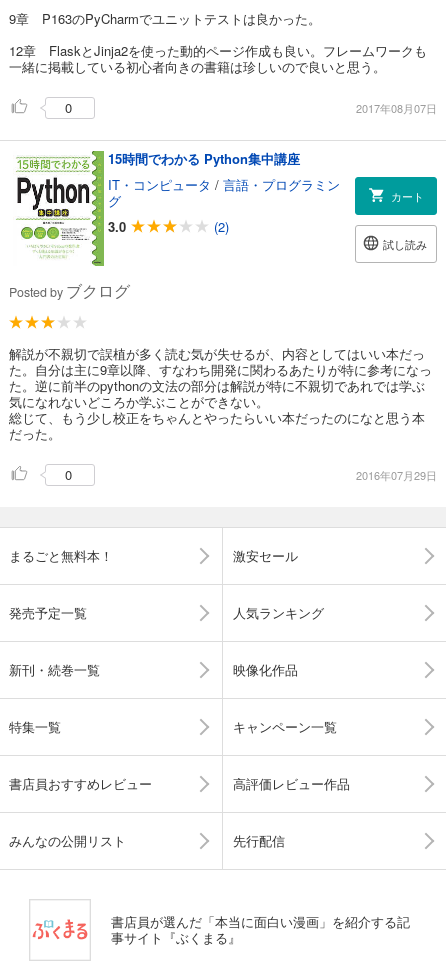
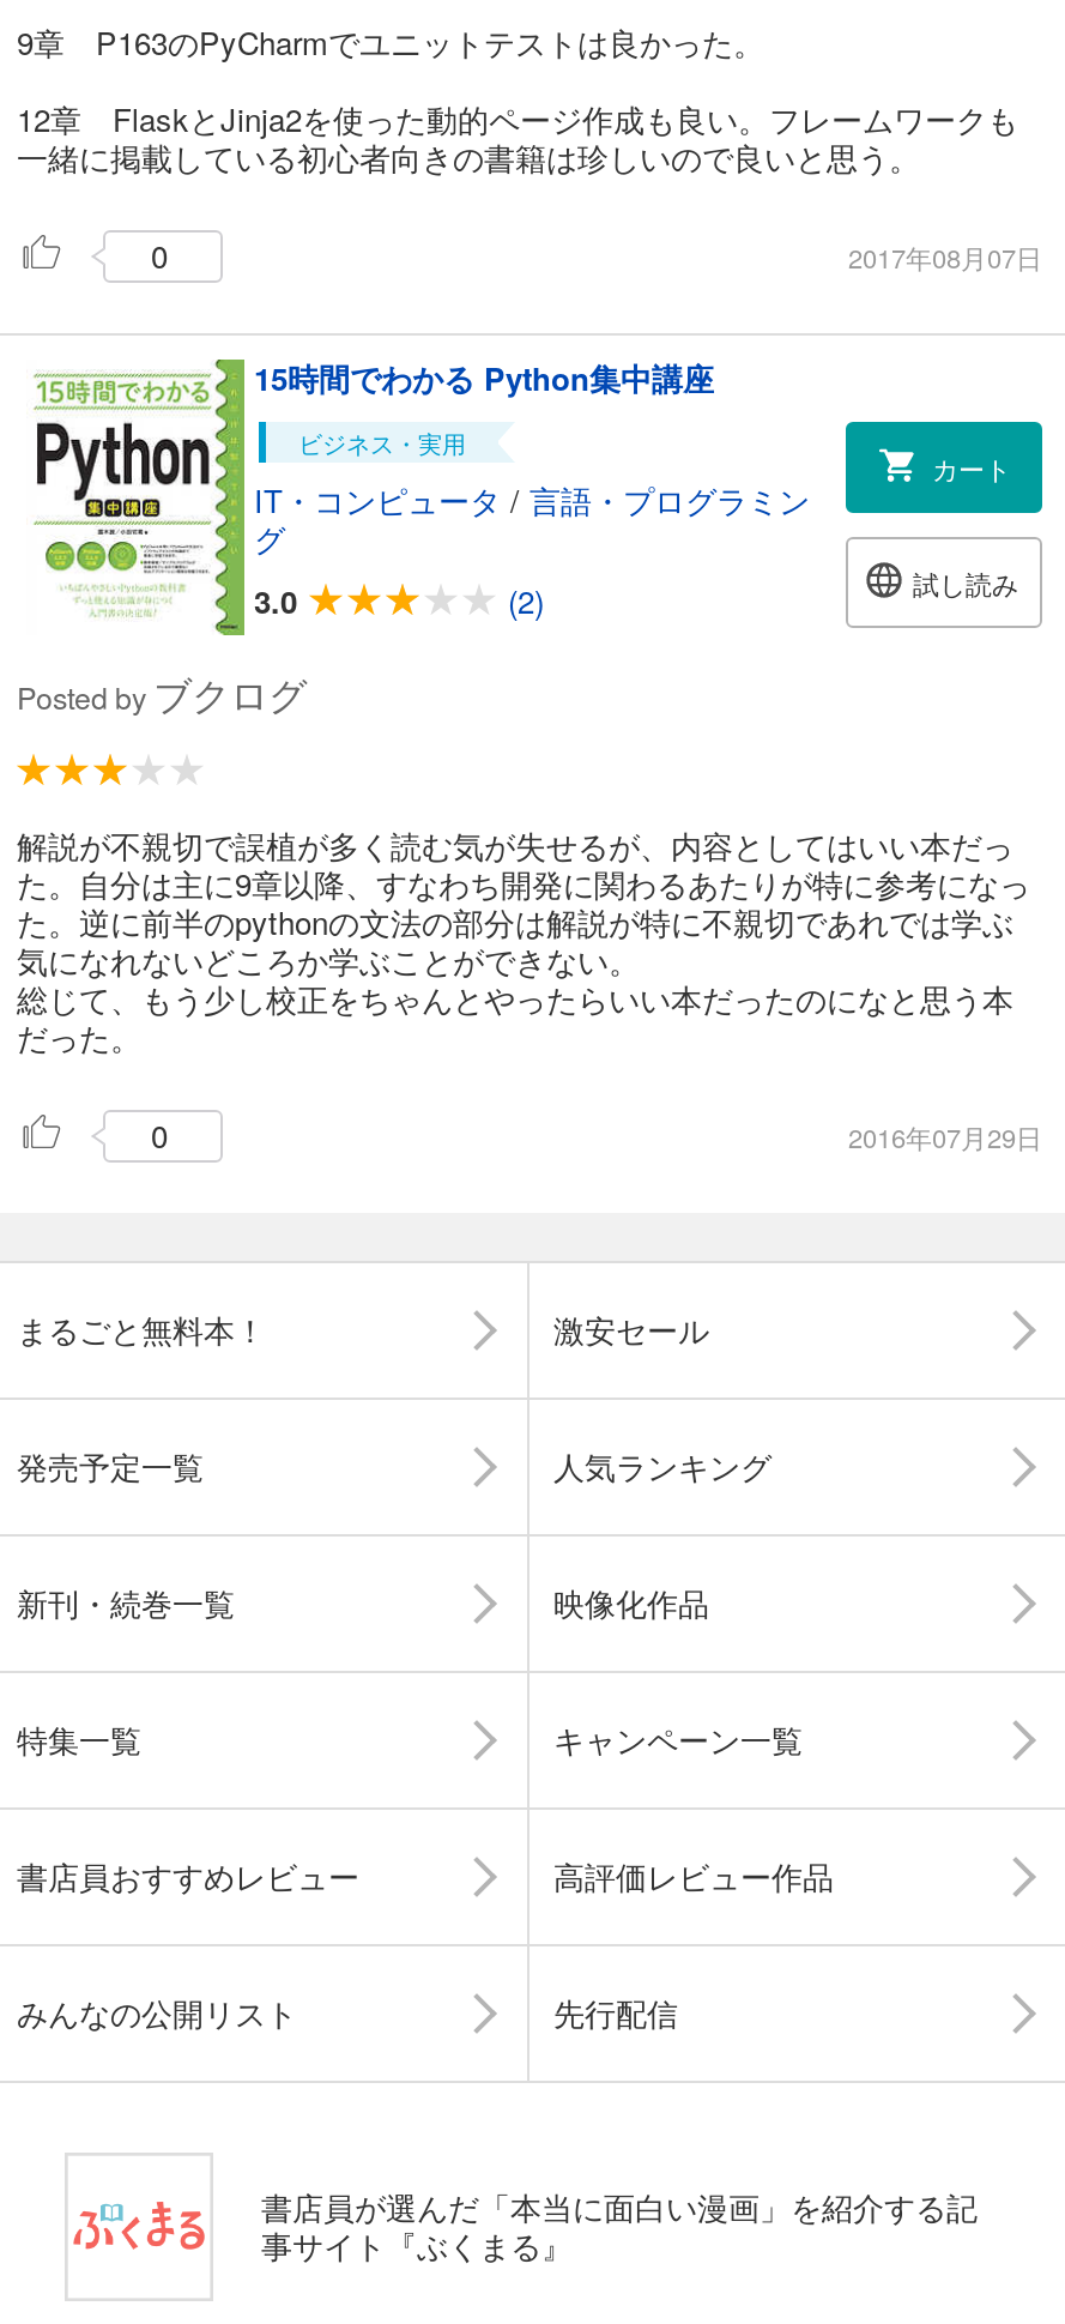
+ ビジネス・実用

moved down: IT・コンピュータ/言語・プログラミン | グ | 3.0 | (2)
